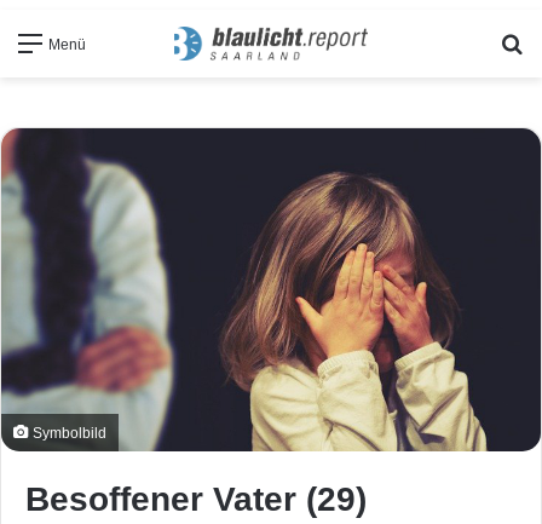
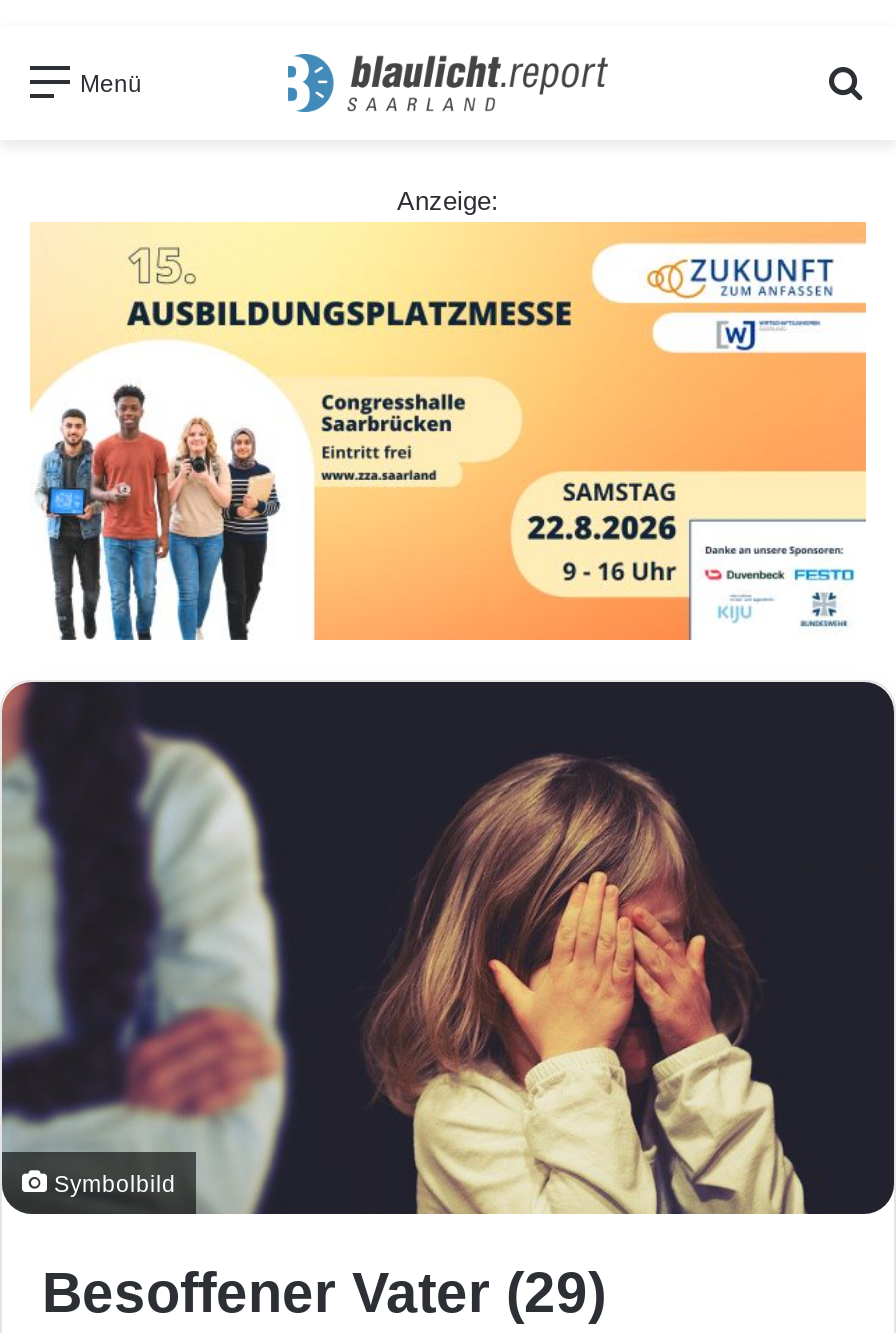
+ [image]

+ Anzeige:
